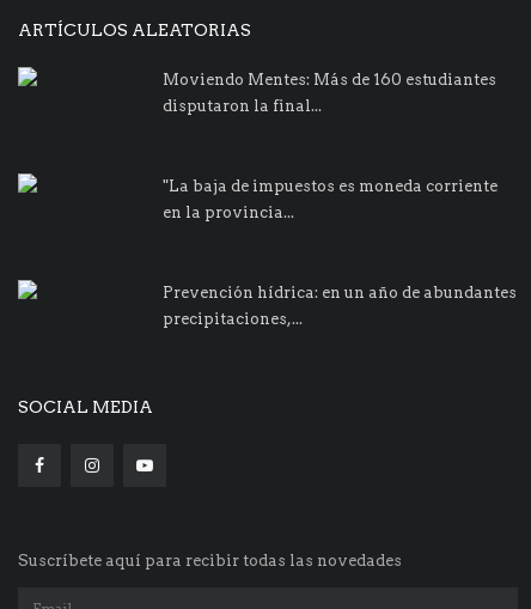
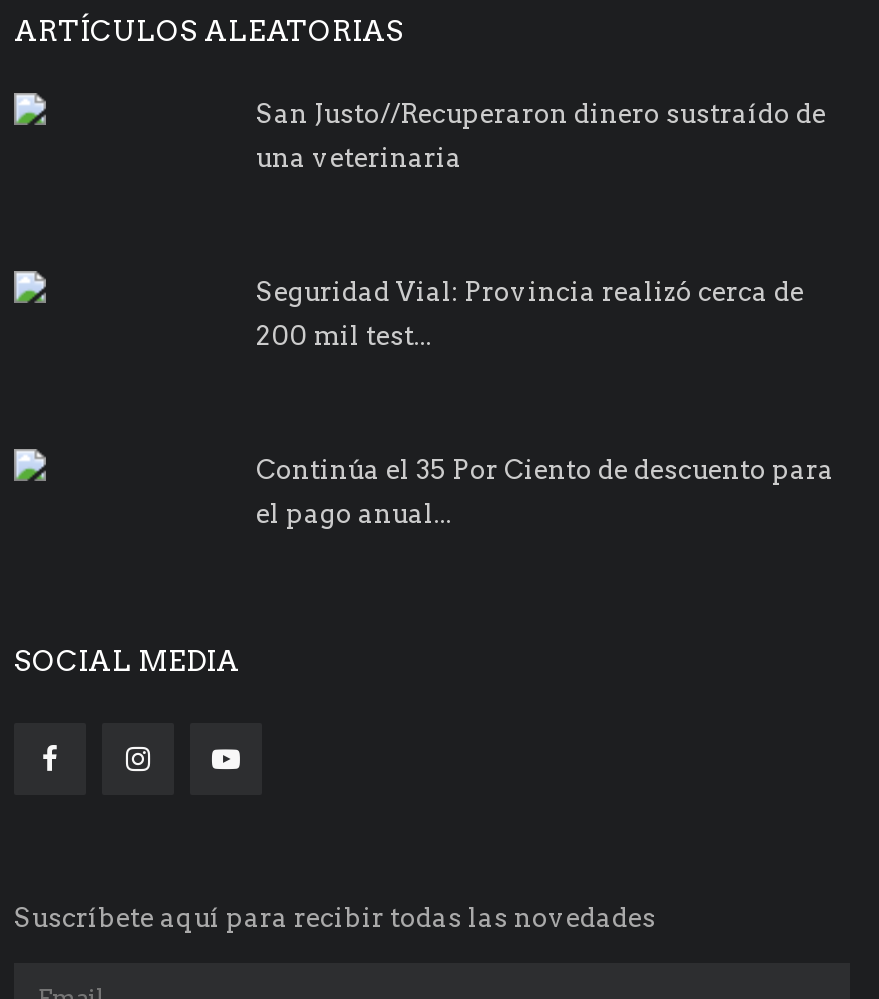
- Moviendo Mentes: Más de 160 estudiantes
+ San Justo//Recuperaron dinero sustraído de

- disputaron la final...
+ una veterinaria

- "La baja de impuestos es moneda corriente
+ Seguridad Vial: Provincia realizó cerca de

- en la provincia...
+ 200 mil test...

- Prevención hídrica: en un año de abundantes
+ Continúa el 35 Por Ciento de descuento para

- precipitaciones,...
+ el pago anual...
